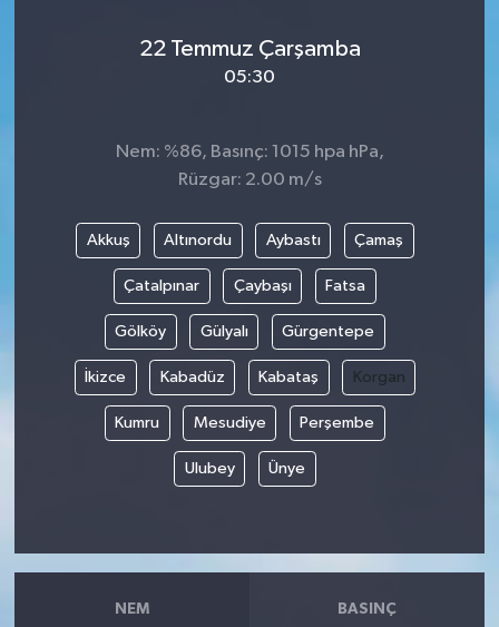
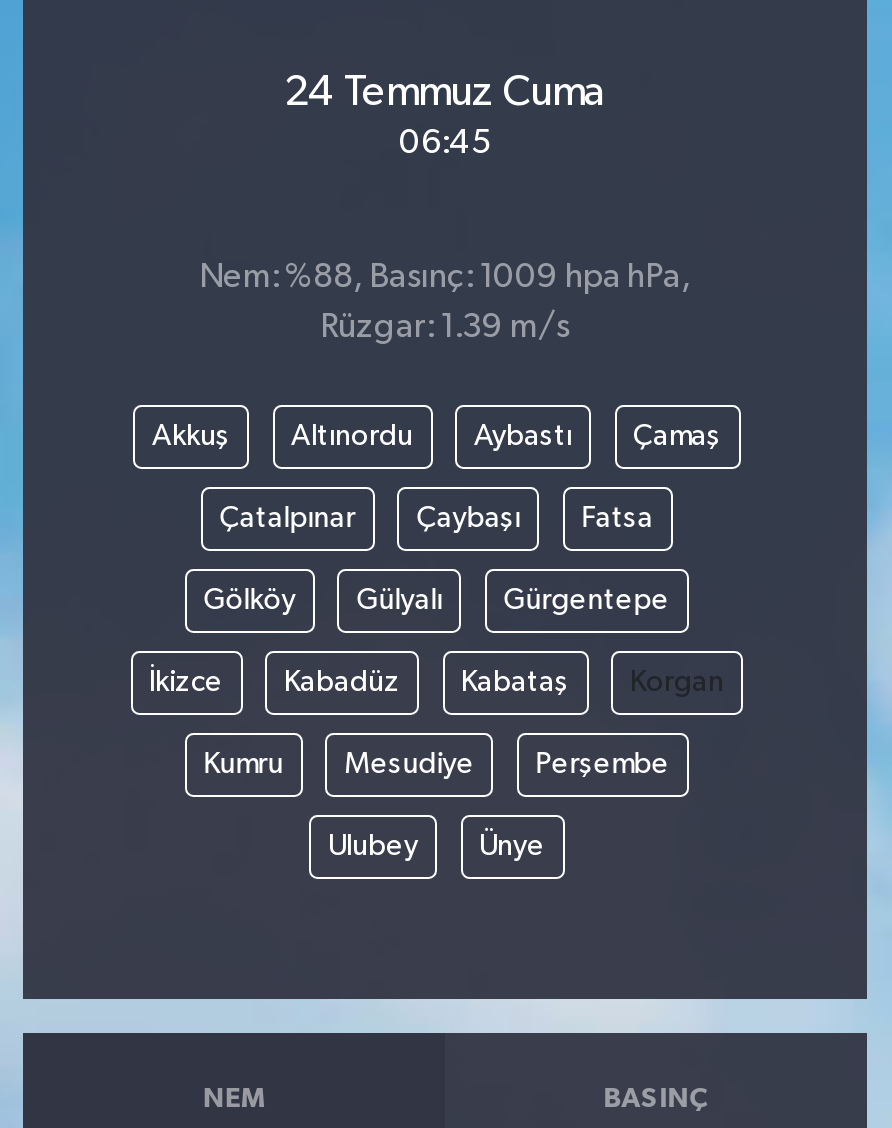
- 22 Temmuz Çarşamba
- 05:30
+ 24 Temmuz Cuma
+ 06:45

- Nem: %86, Basınç: 1015 hpa hPa,
+ Nem: %88, Basınç: 1009 hpa hPa,

- Rüzgar: 2.00 m/s
+ Rüzgar: 1.39 m/s
